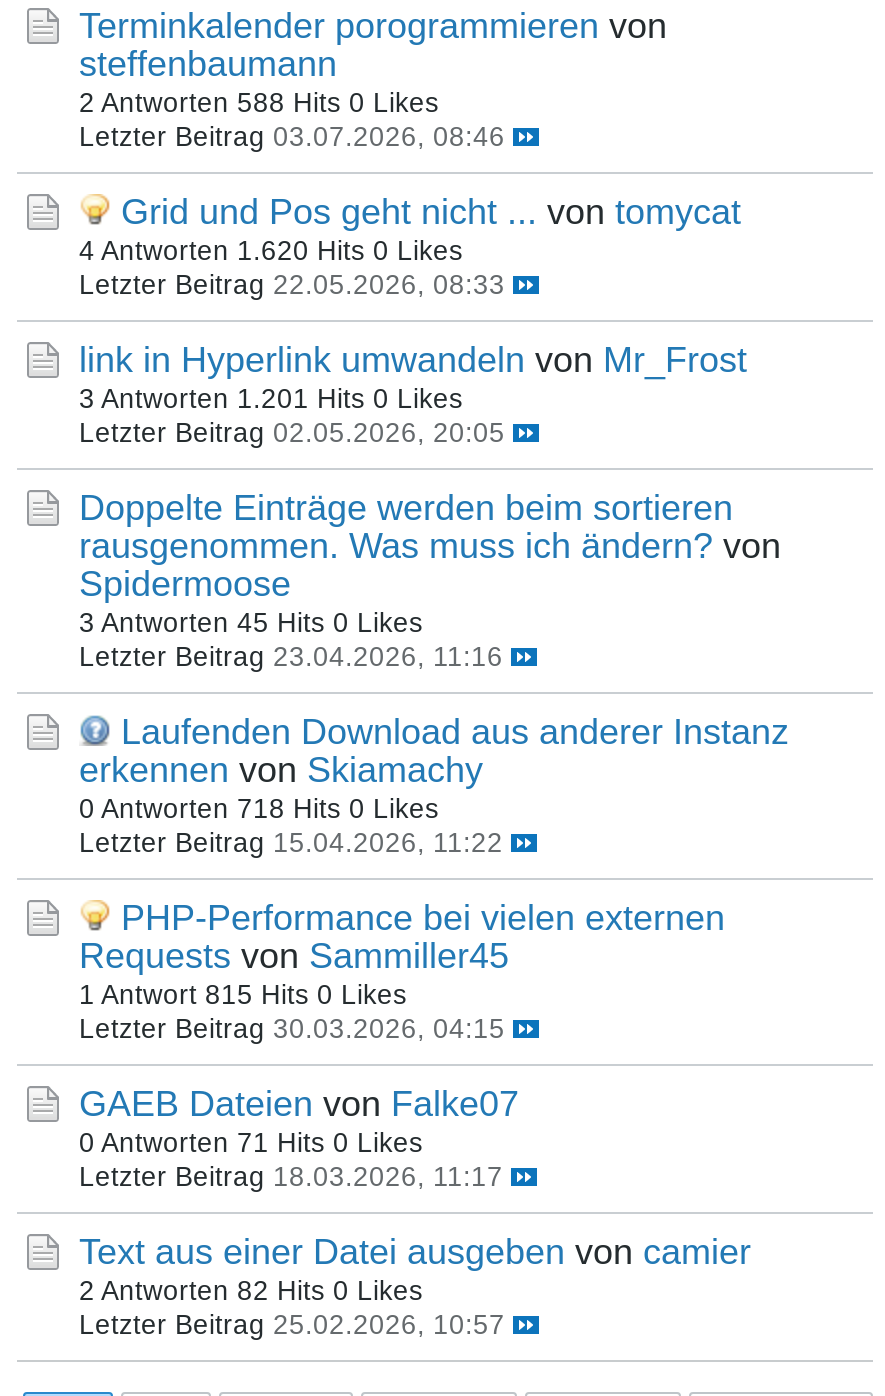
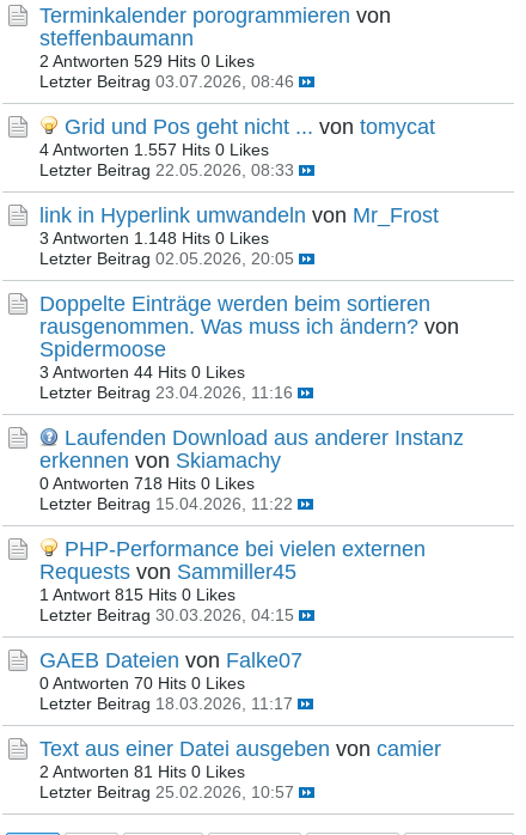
- 2 Antworten 588 Hits 0 Likes
+ 2 Antworten 529 Hits 0 Likes

- 4 Antworten 1.620 Hits 0 Likes
+ 4 Antworten 1.557 Hits 0 Likes

- 3 Antworten 1.201 Hits 0 Likes
+ 3 Antworten 1.148 Hits 0 Likes

- 3 Antworten 45 Hits 0 Likes
+ 3 Antworten 44 Hits 0 Likes

- 0 Antworten 71 Hits 0 Likes
+ 0 Antworten 70 Hits 0 Likes

- 2 Antworten 82 Hits 0 Likes
+ 2 Antworten 81 Hits 0 Likes
